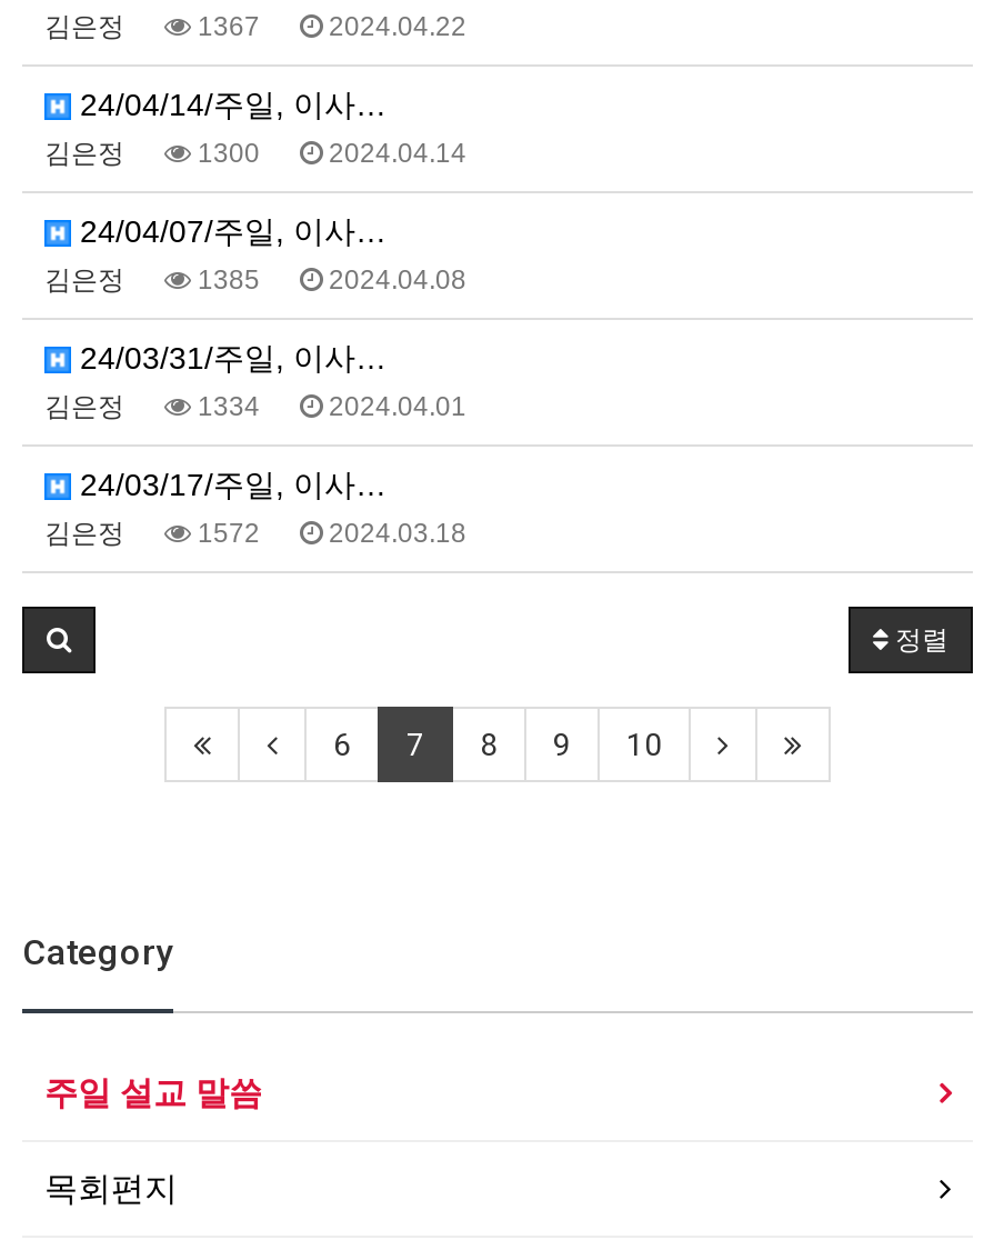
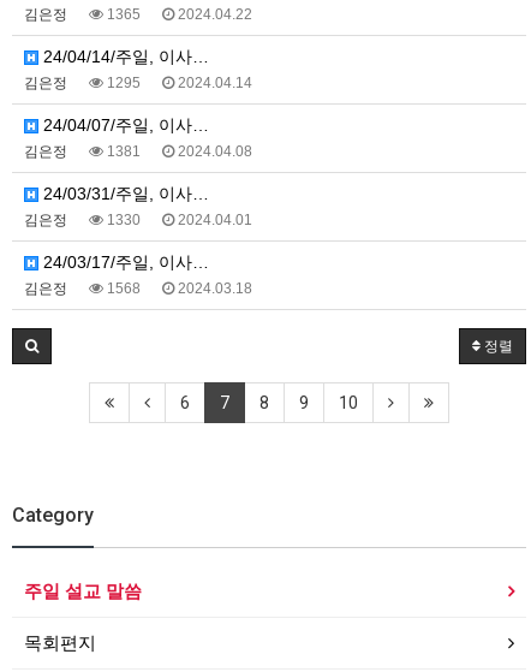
- 1367 2024.04.22
+ 1365 2024.04.22

- 1300 2024.04.14
+ 1295 2024.04.14

- 1385 2024.04.08
+ 1381 2024.04.08

- 1334 2024.04.01
+ 1330 2024.04.01

- 1572 2024.03.18
+ 1568 2024.03.18
